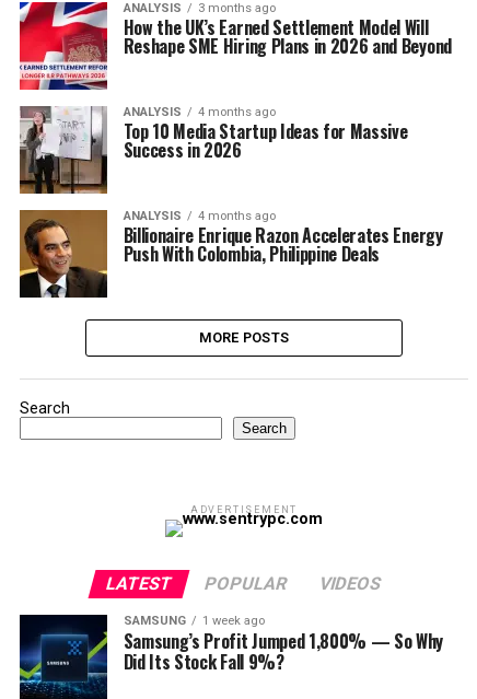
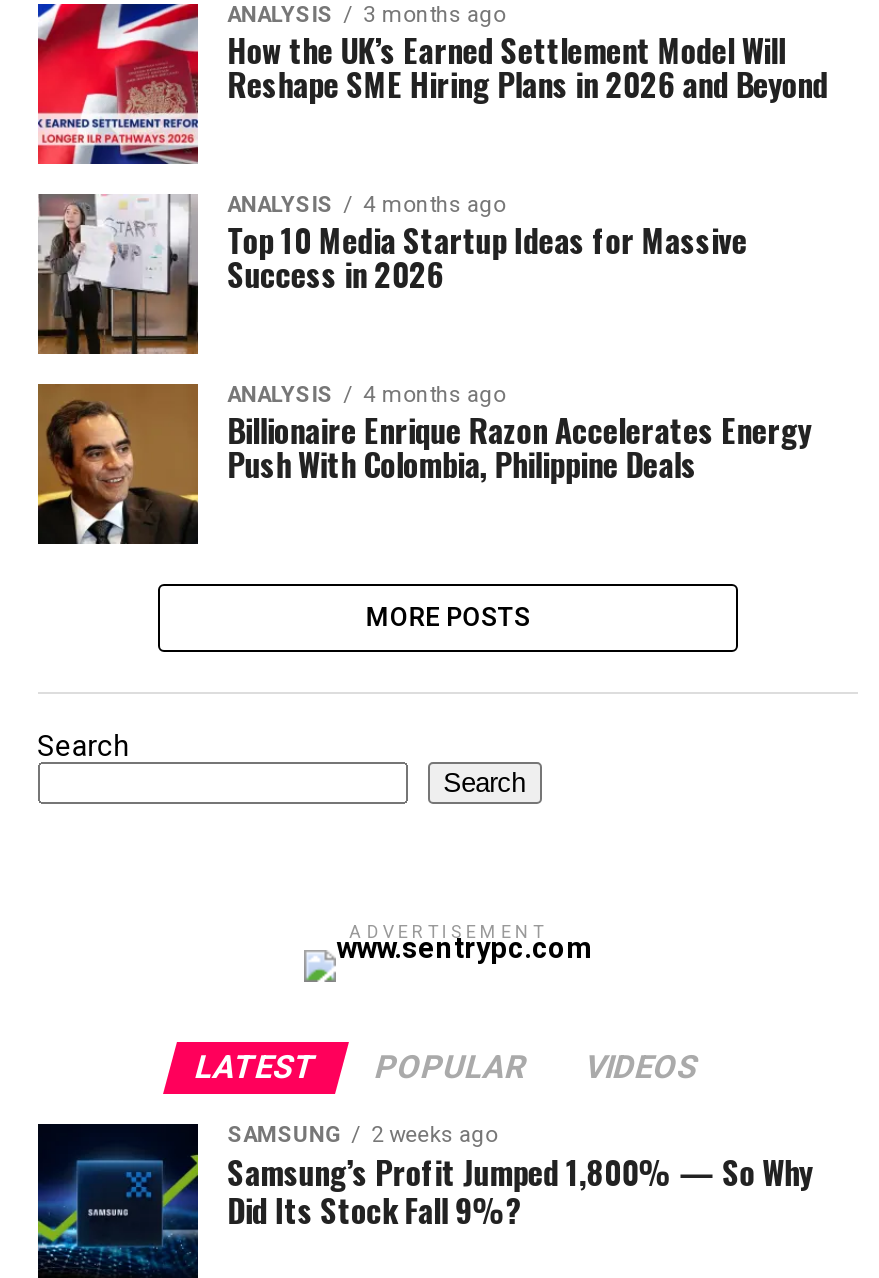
- SAMSUNG 1 week ago
+ SAMSUNG 2 weeks ago
